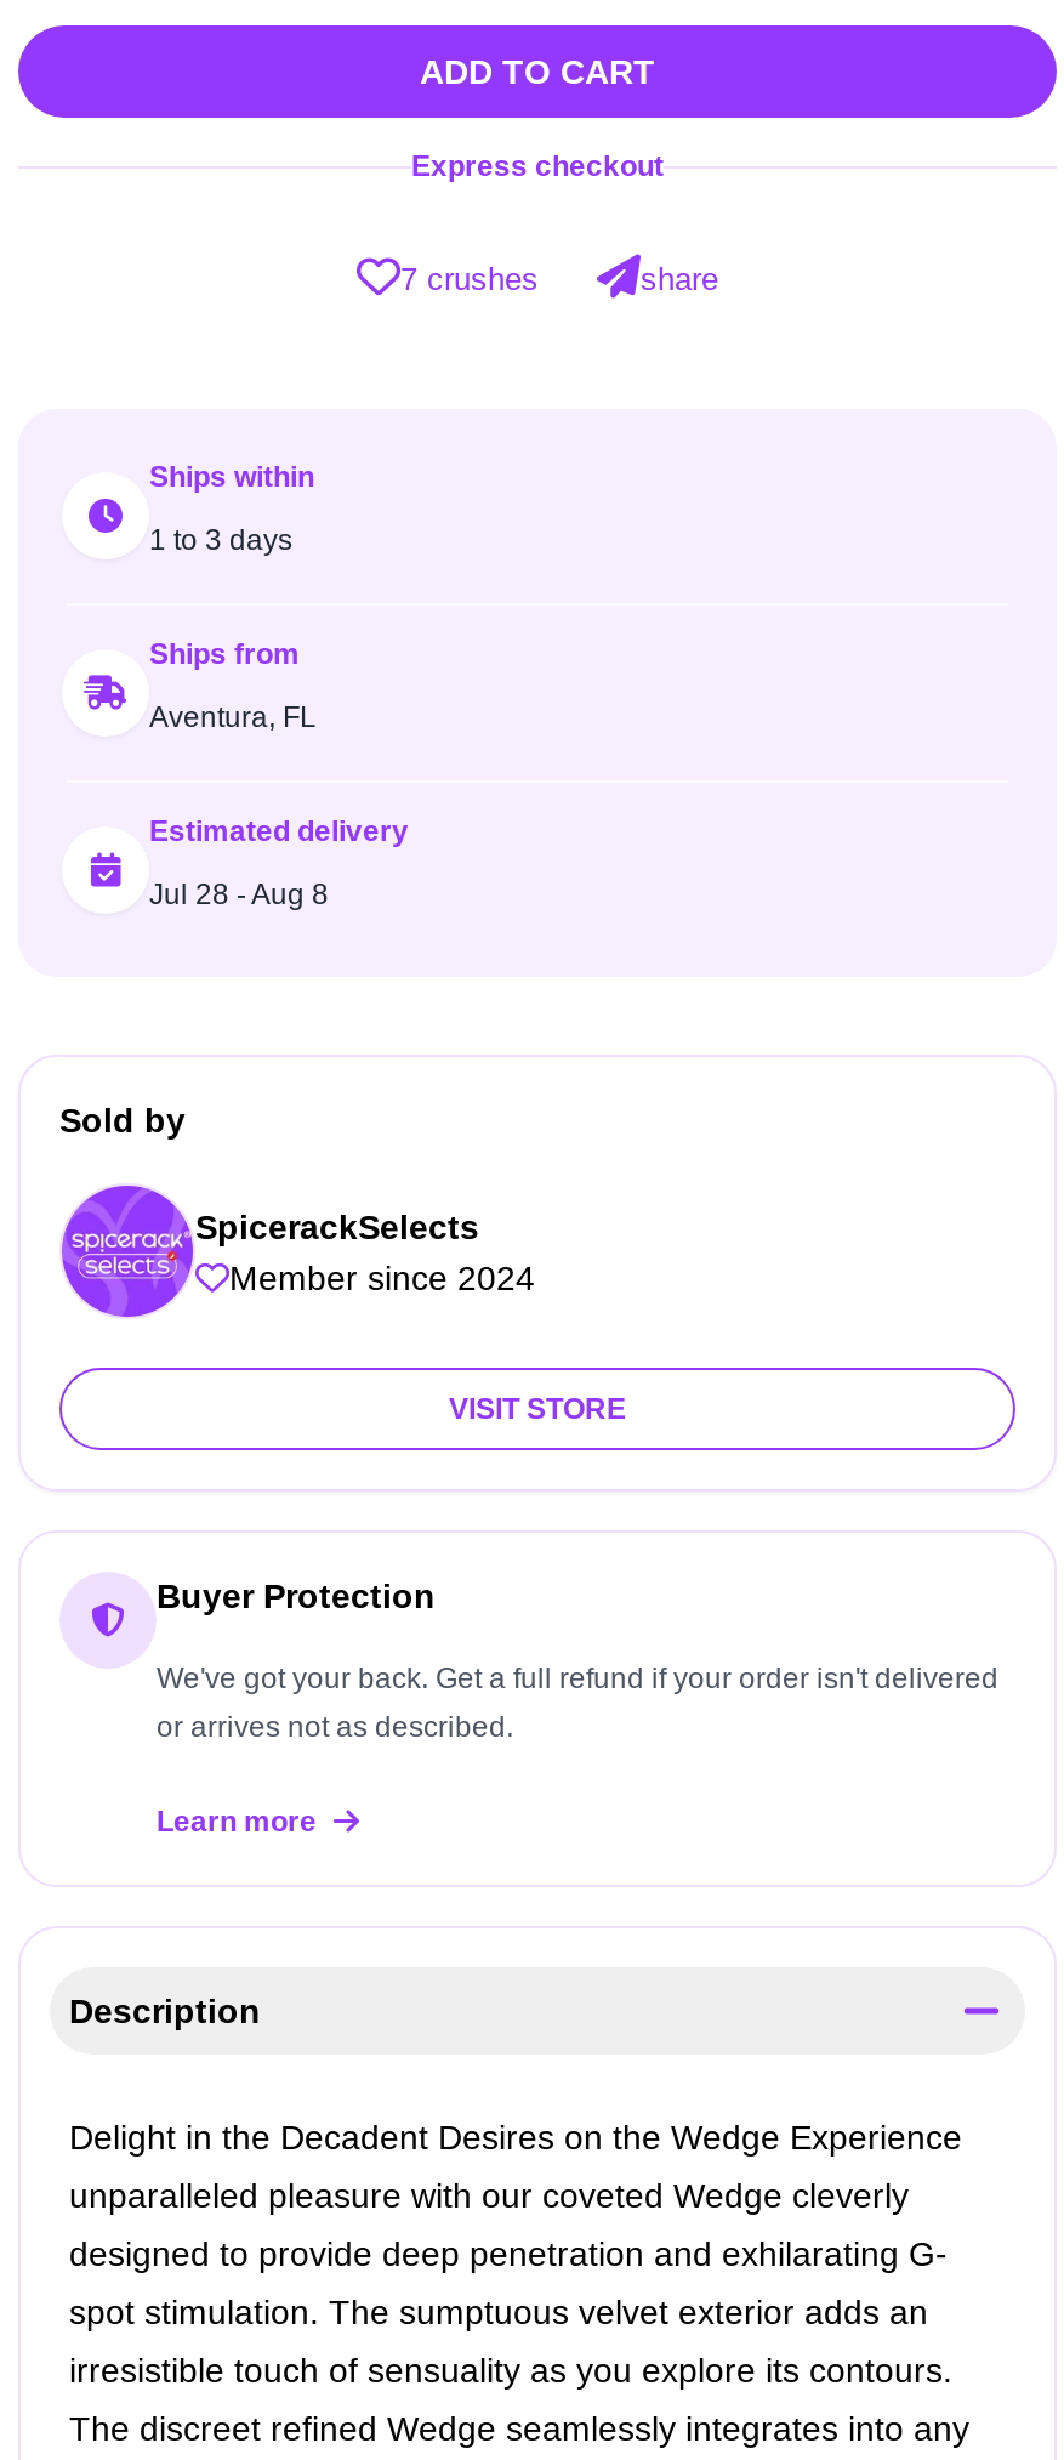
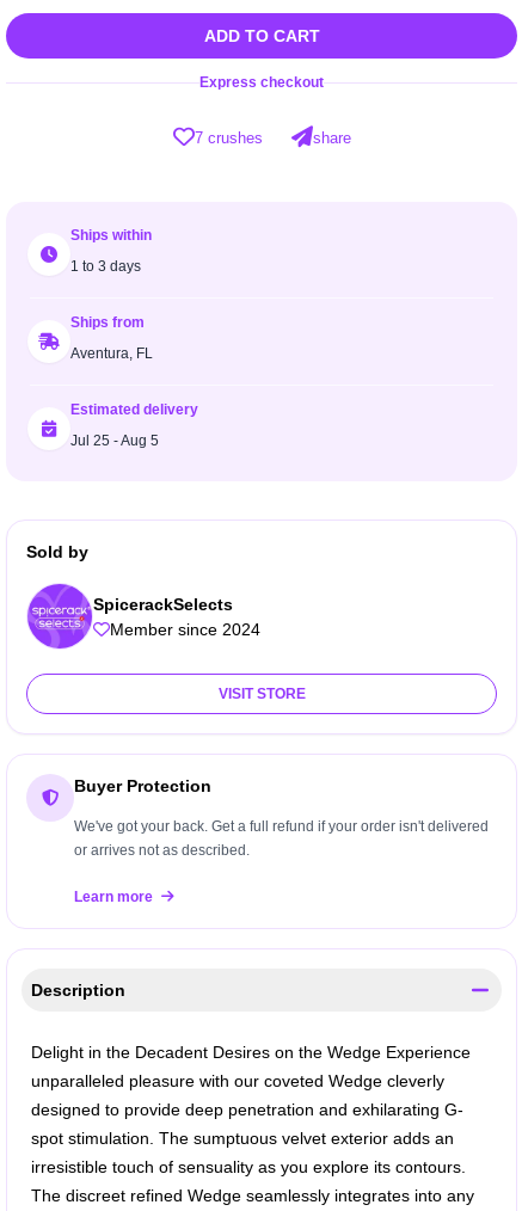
- Jul 28 - Aug 8
+ Jul 25 - Aug 5
